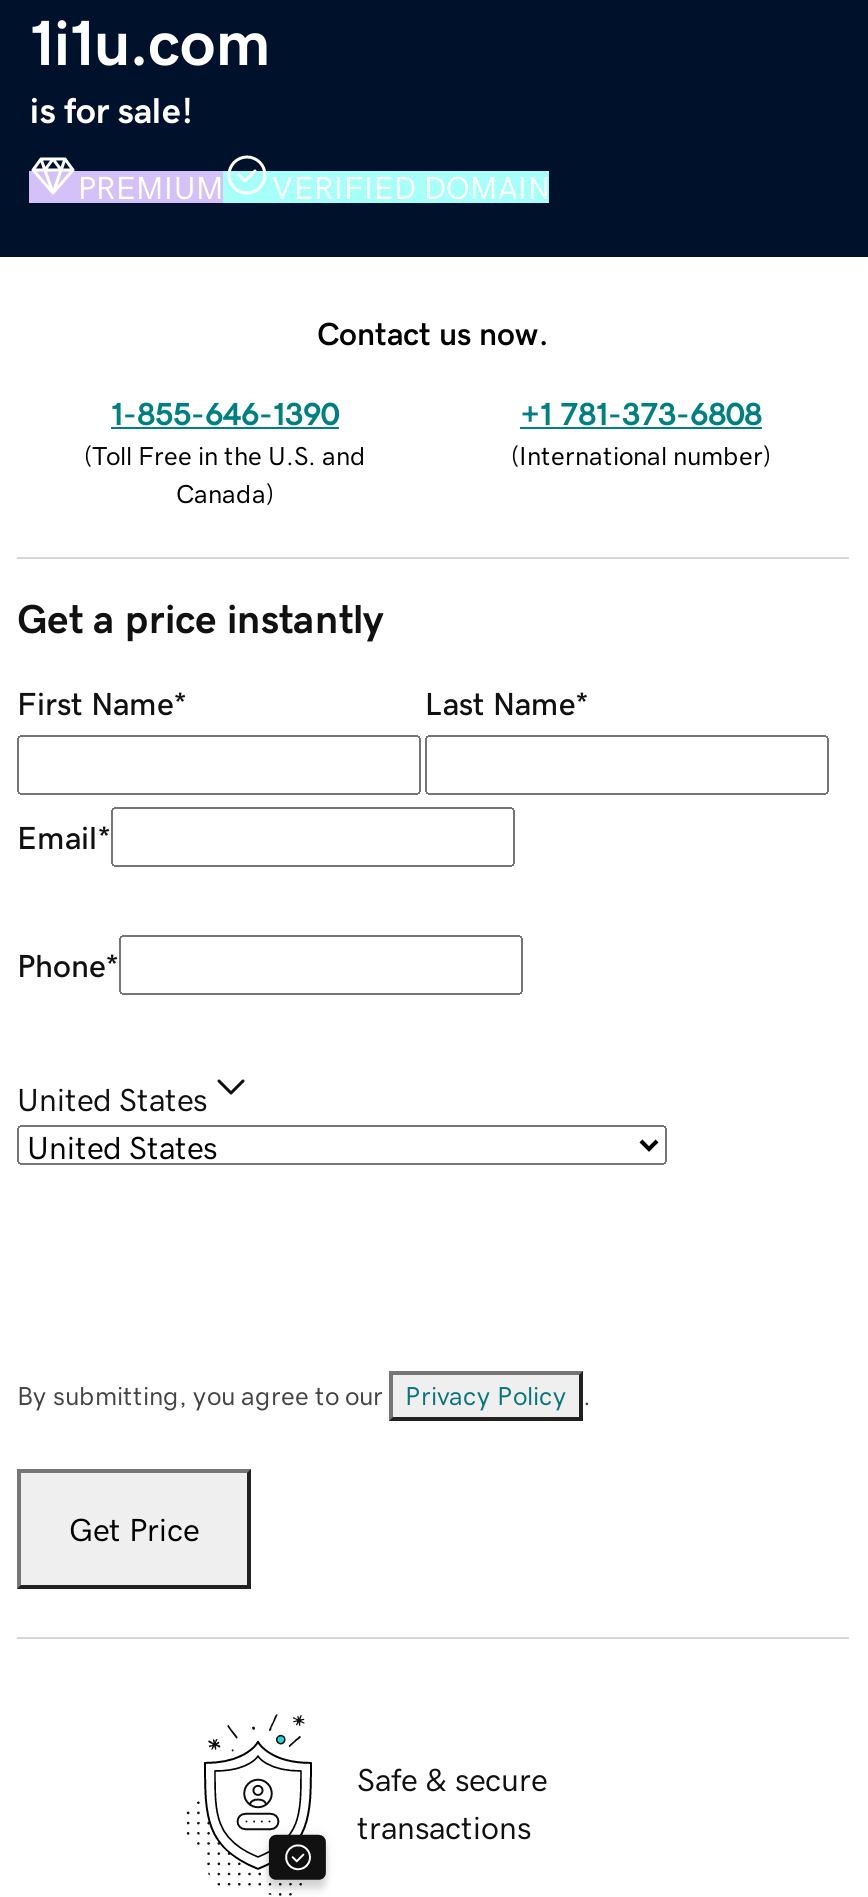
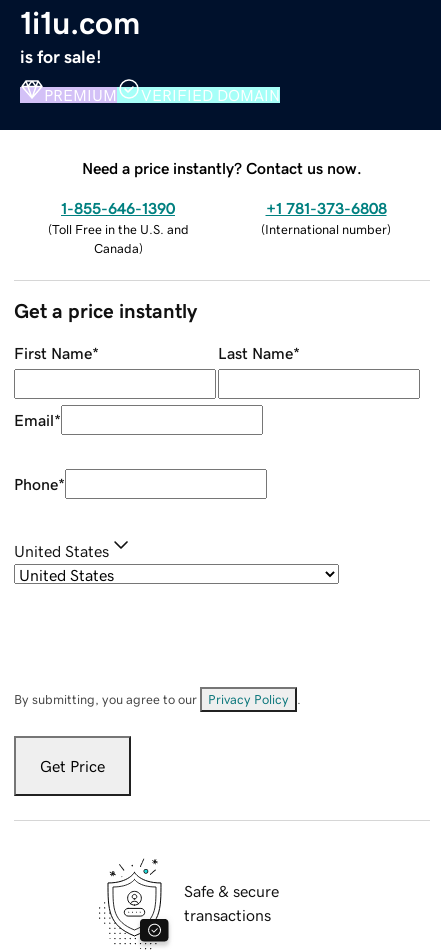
- Contact us now.
+ Need a price instantly? Contact us now.
